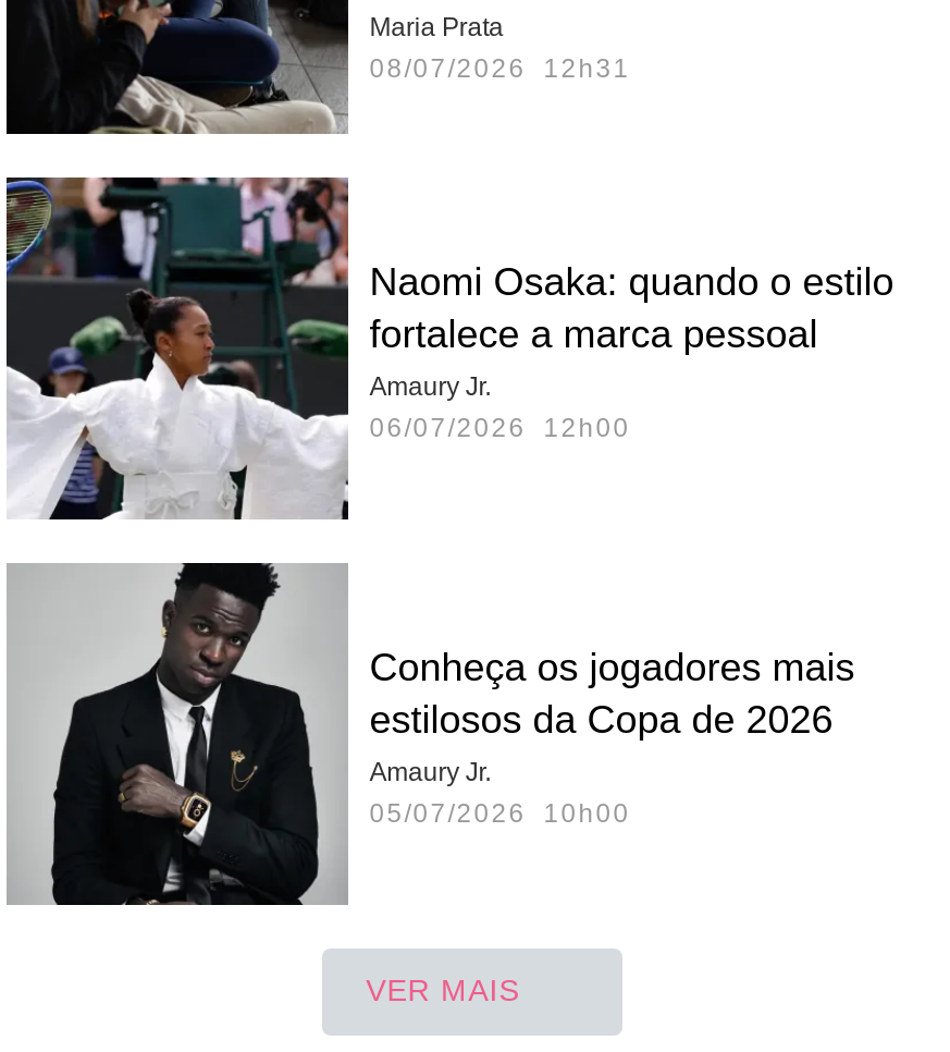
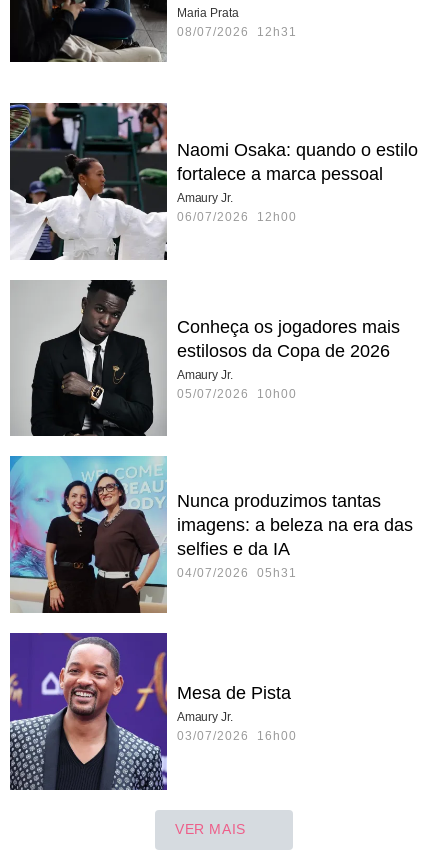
+ [image]
+ Nunca produzimos tantas
+ imagens: a beleza na era das
+ selfies e da IA
+ 04/07/2026 05h31

+ [image]
+ Mesa de Pista
+ Amaury Jr.
+ 03/07/2026 16h00
